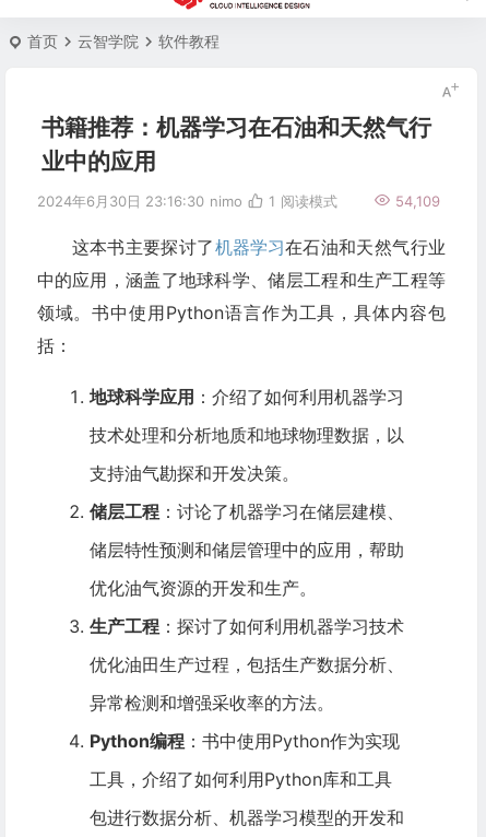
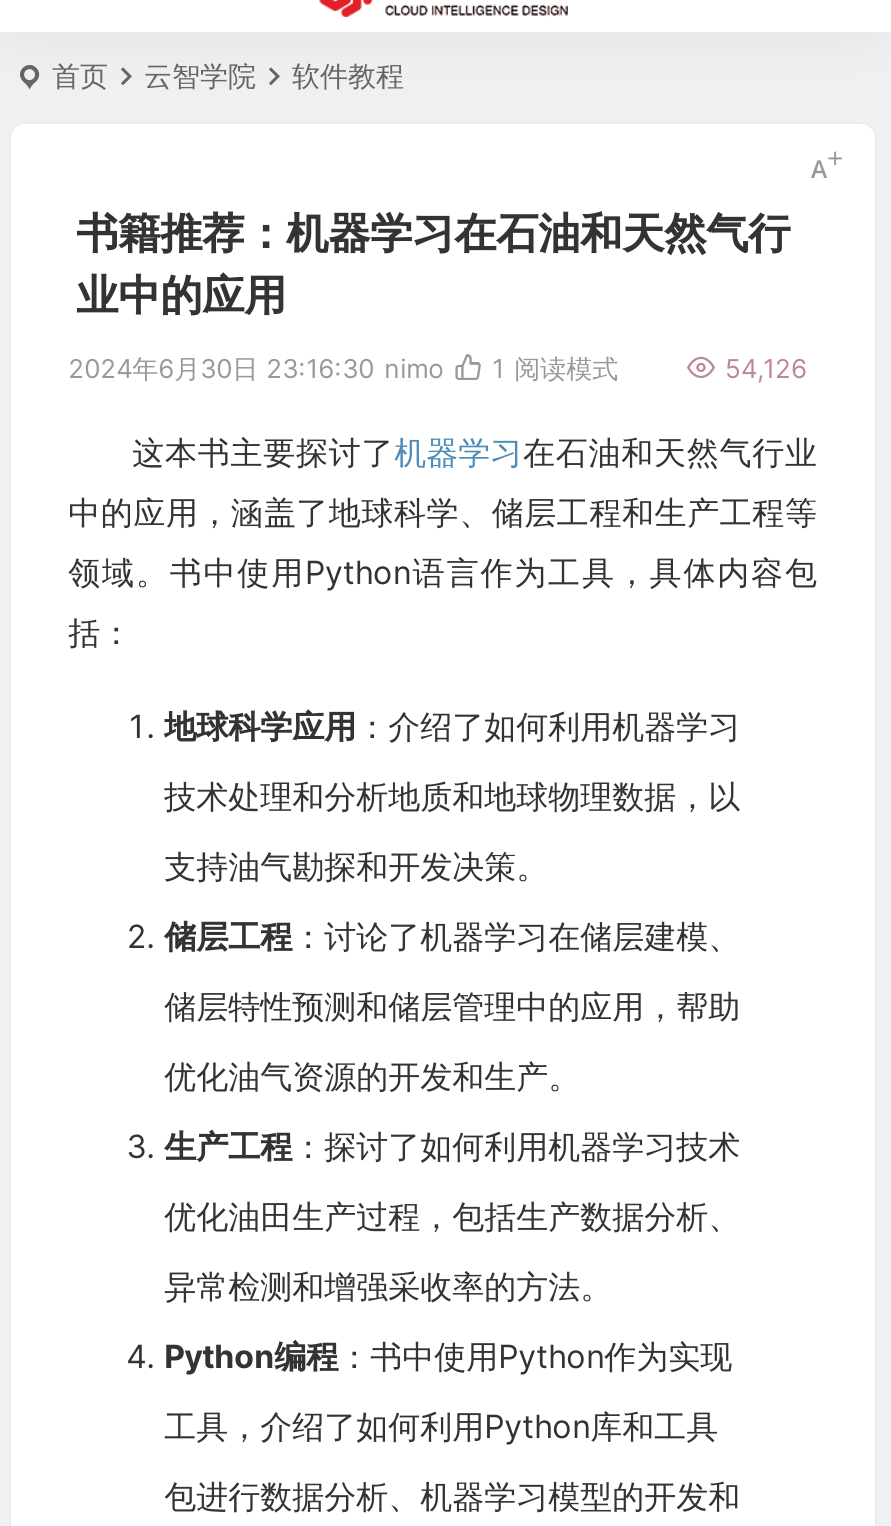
- 54,109
+ 54,126
